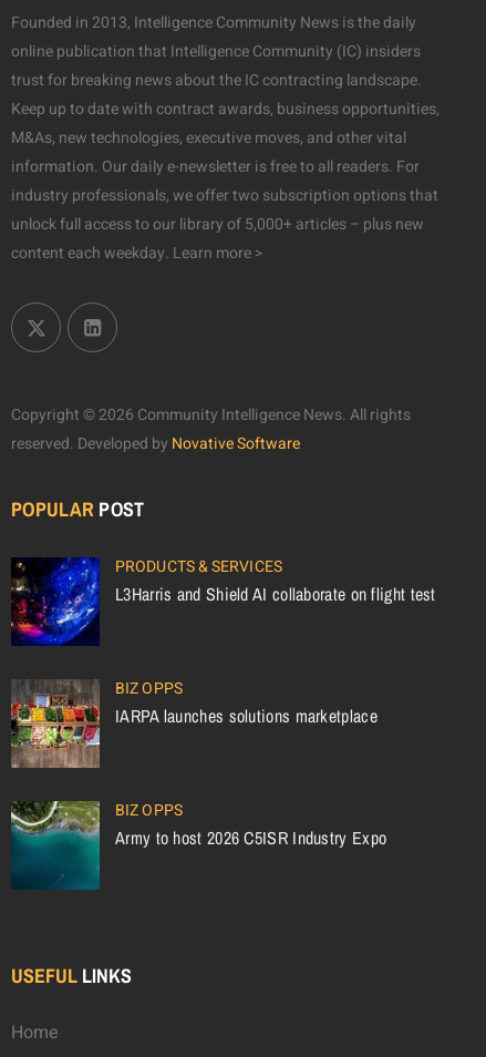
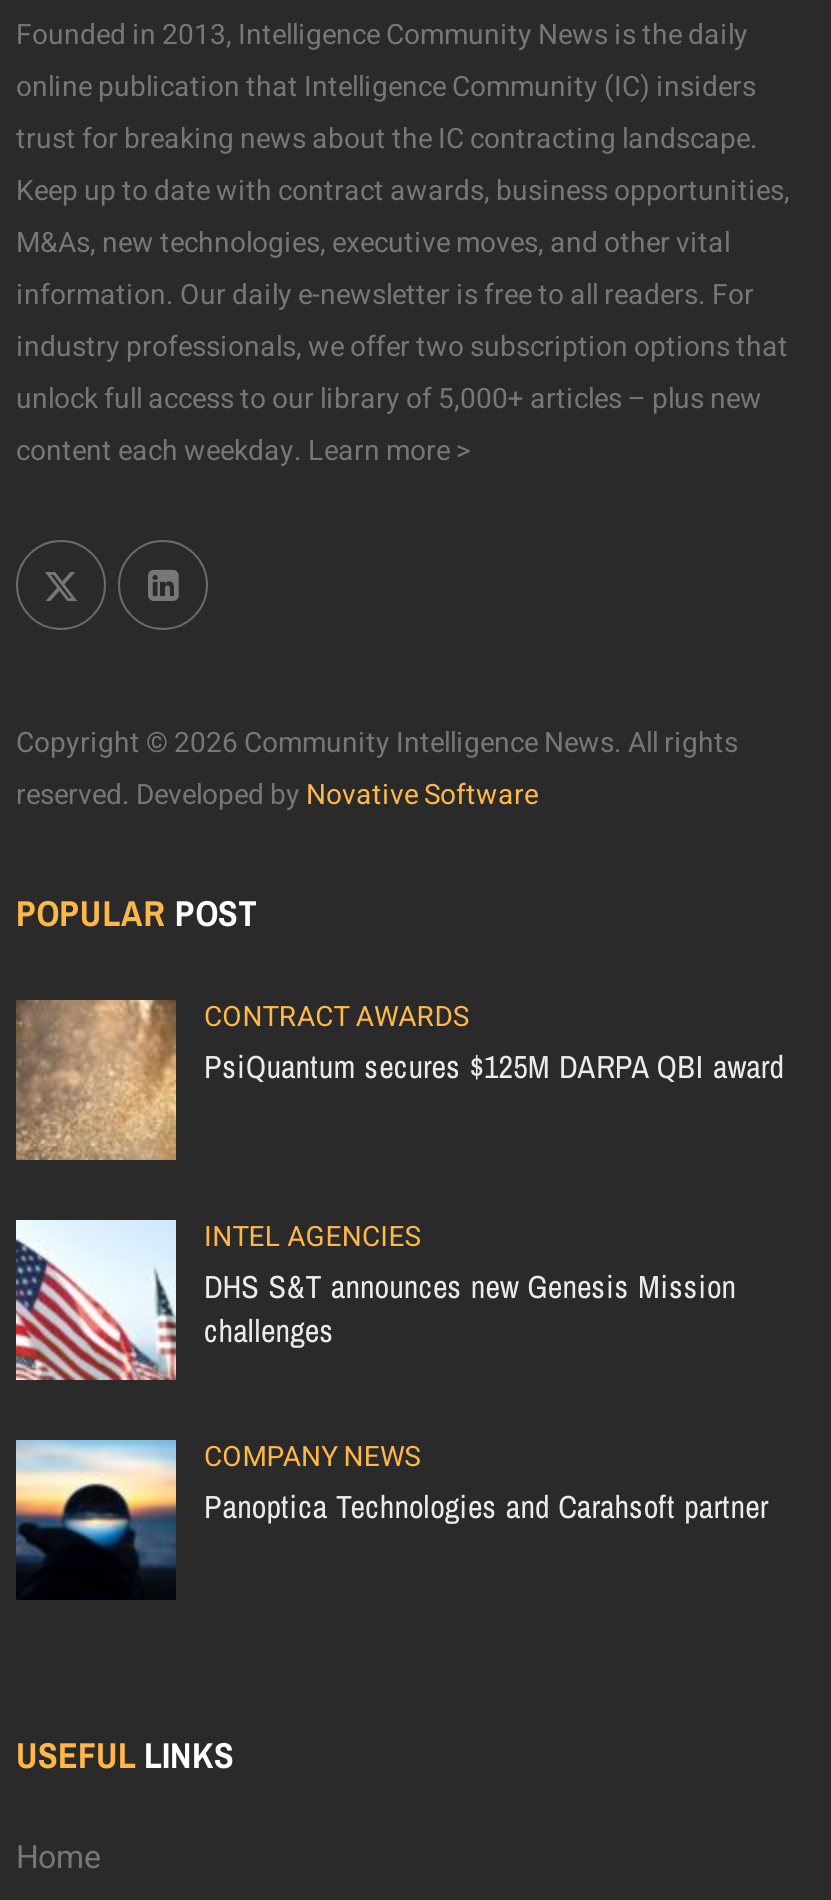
- [image]
- PRODUCTS & SERVICES
- L3Harris and Shield AI collaborate on flight test
+ [image]
+ CONTRACT AWARDS
+ PsiQuantum secures $125M DARPA QBI award

- [image]
- BIZ OPPS
- IARPA launches solutions marketplace
+ [image]
+ INTEL AGENCIES
+ DHS S&T announces new Genesis Mission
+ challenges

- [image]
- BIZ OPPS
- Army to host 2026 C5ISR Industry Expo
+ [image]
+ COMPANY NEWS
+ Panoptica Technologies and Carahsoft partner
